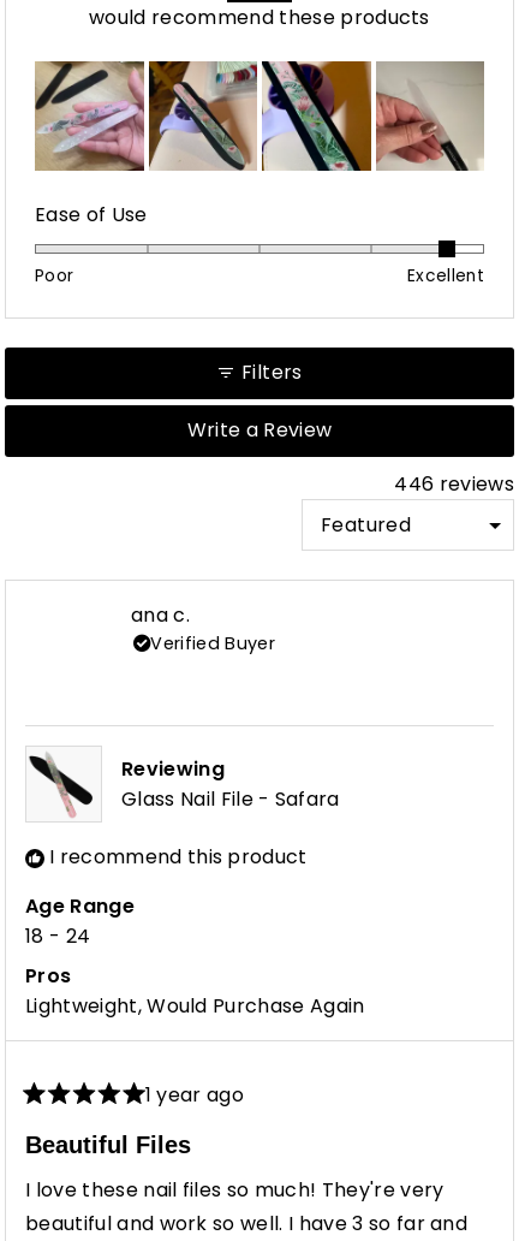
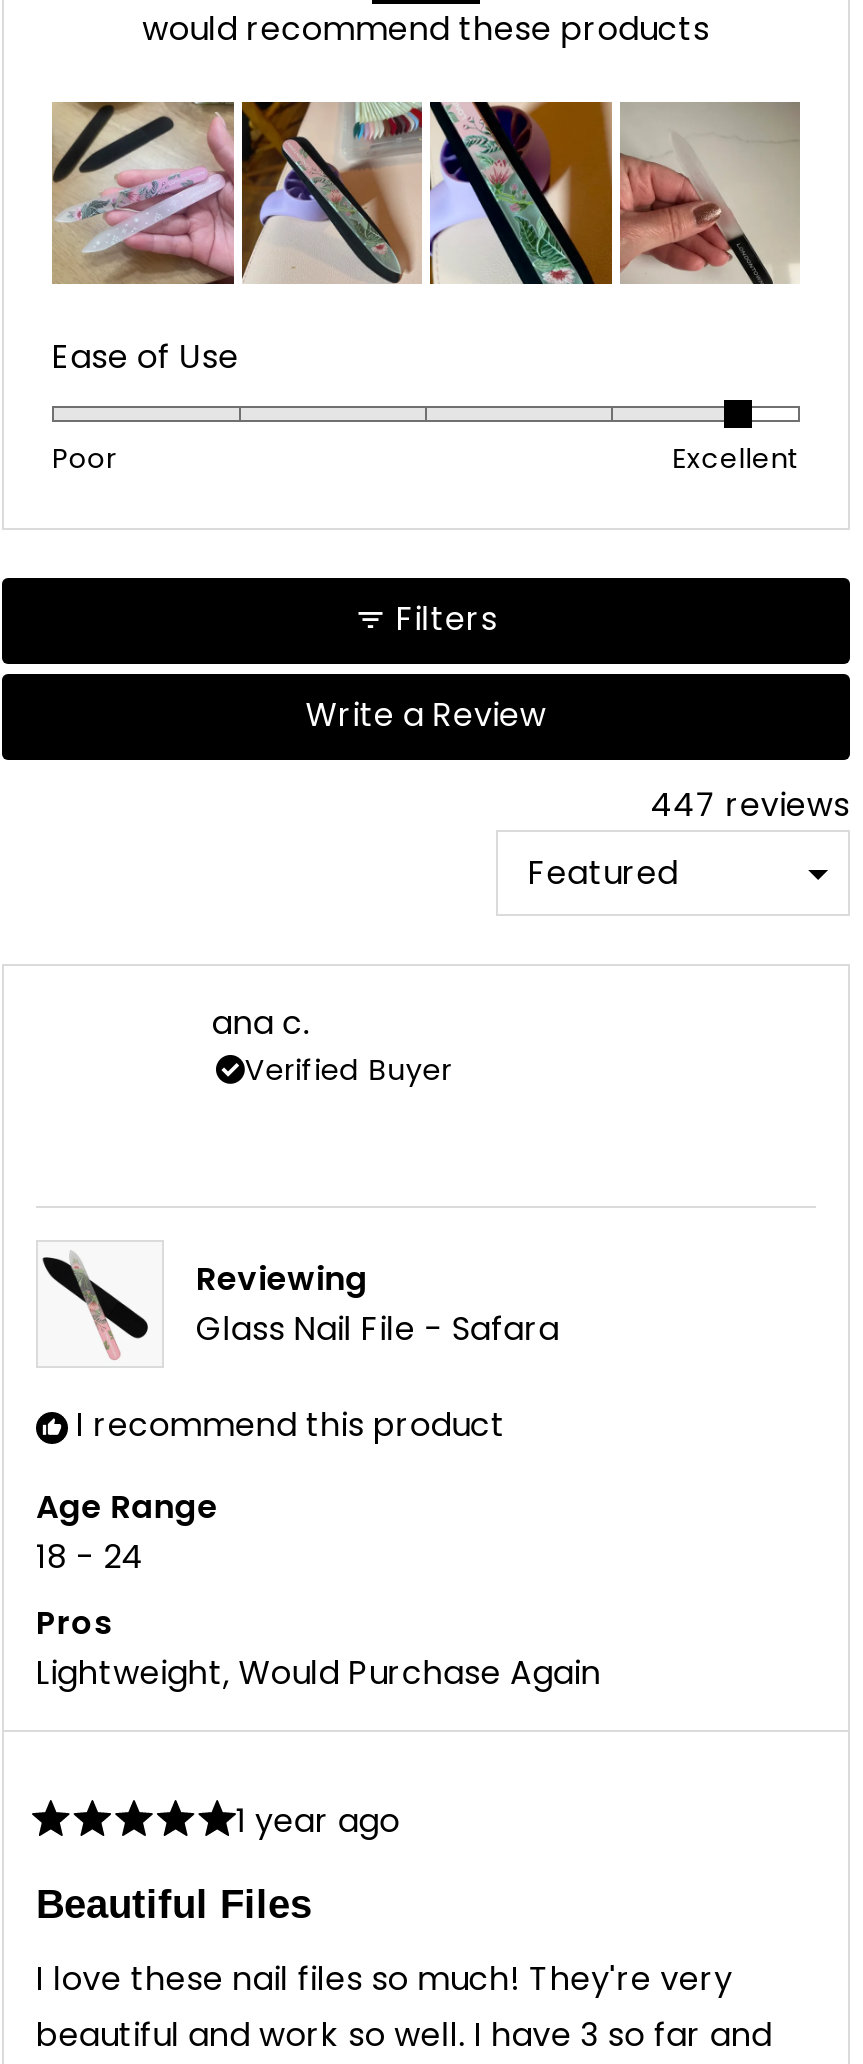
- 446 reviews
+ 447 reviews
